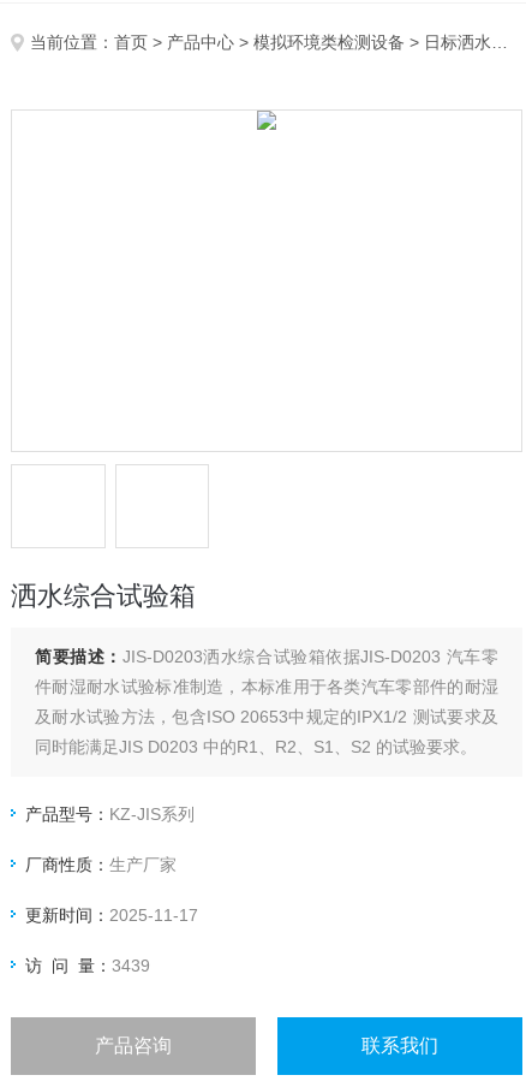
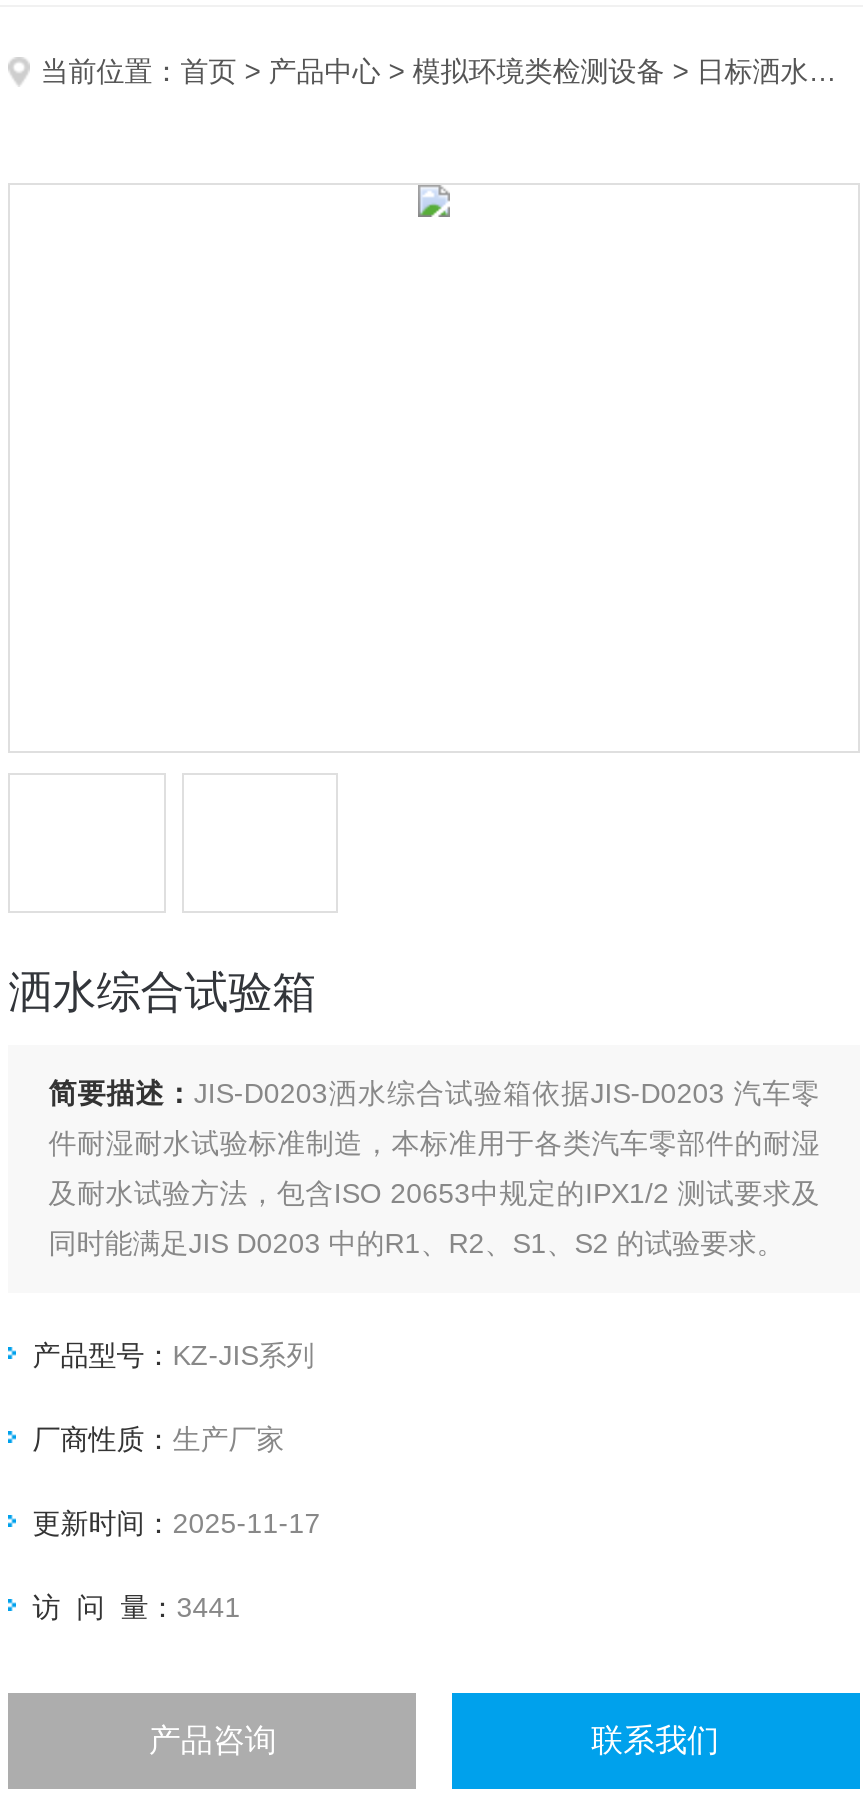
- 访 问 量：3439
+ 访 问 量：3441
